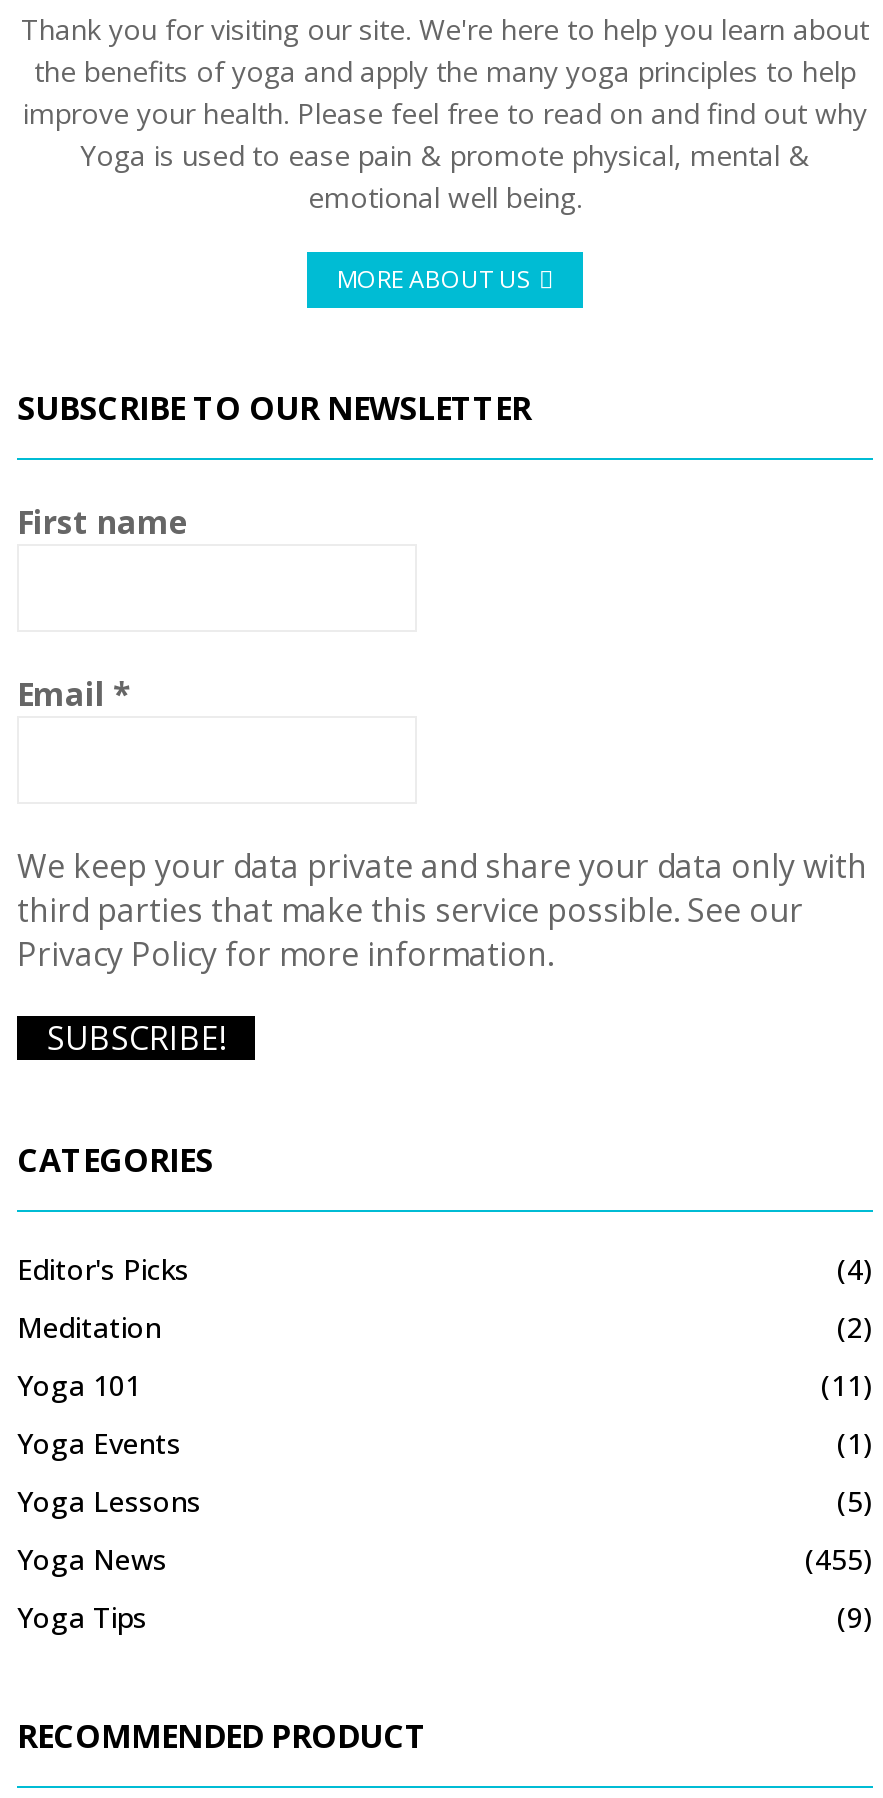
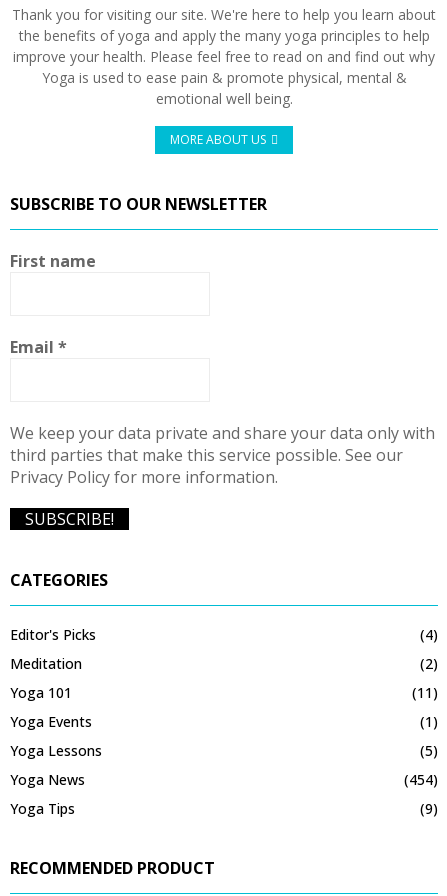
- (455)
+ (454)
